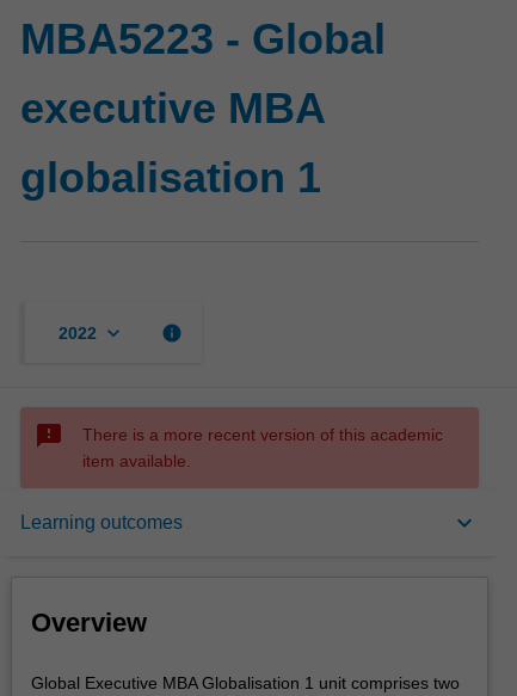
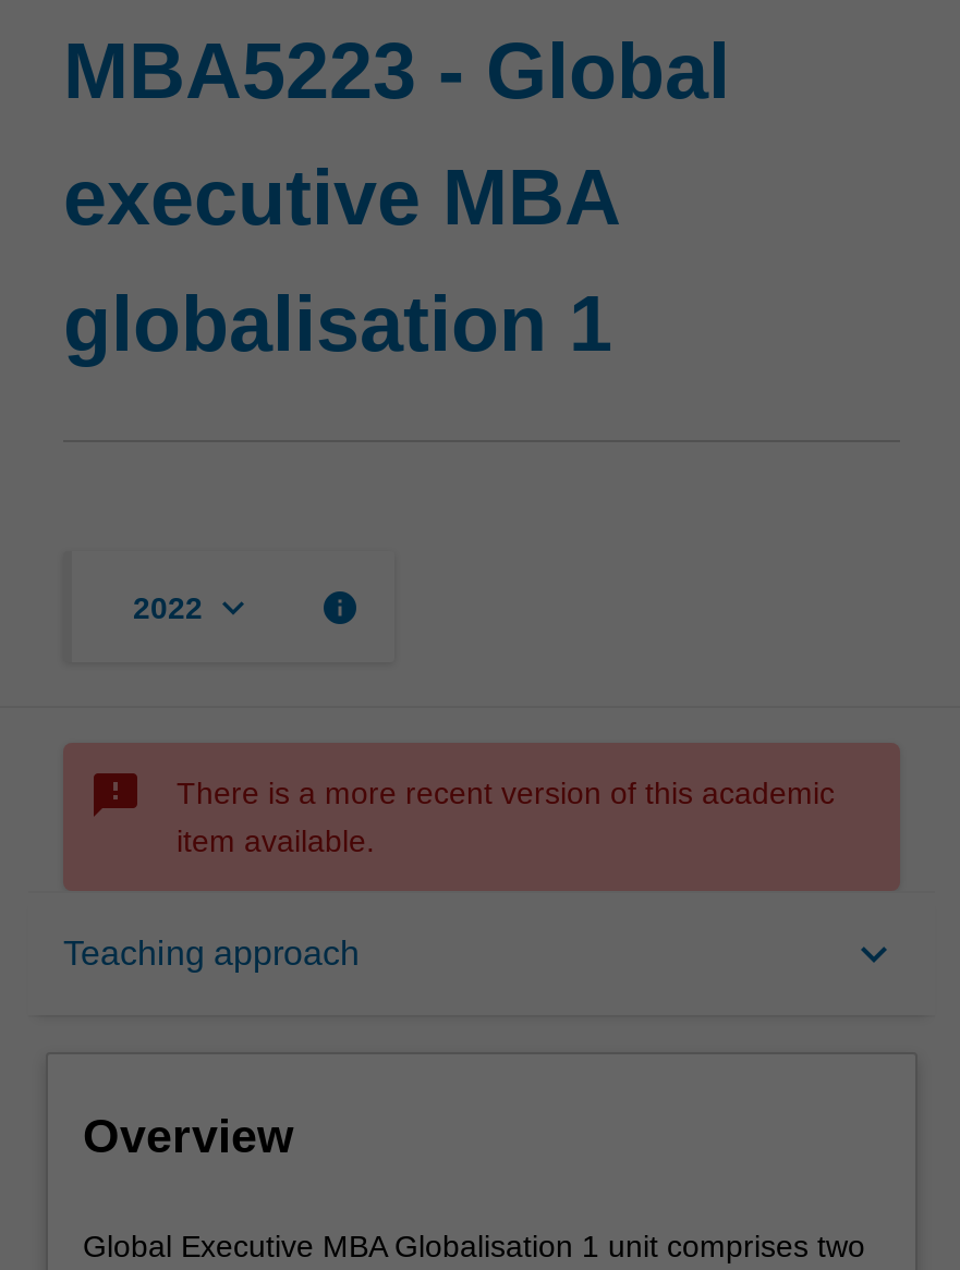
- Learning outcomes
+ Teaching approach
